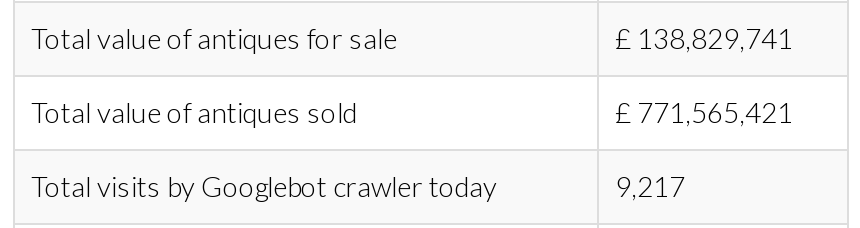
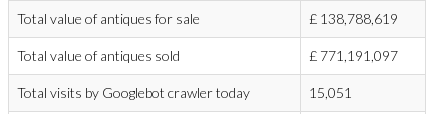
- £138,829,741
+ £138,788,619

- £771,565,421
+ £771,191,097

- 9,217
+ 15,051
